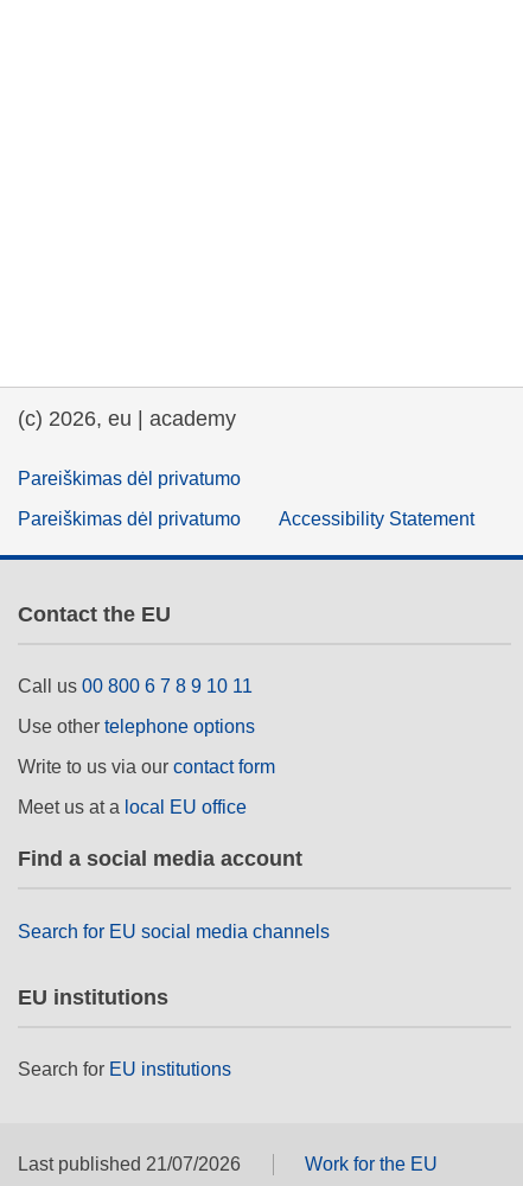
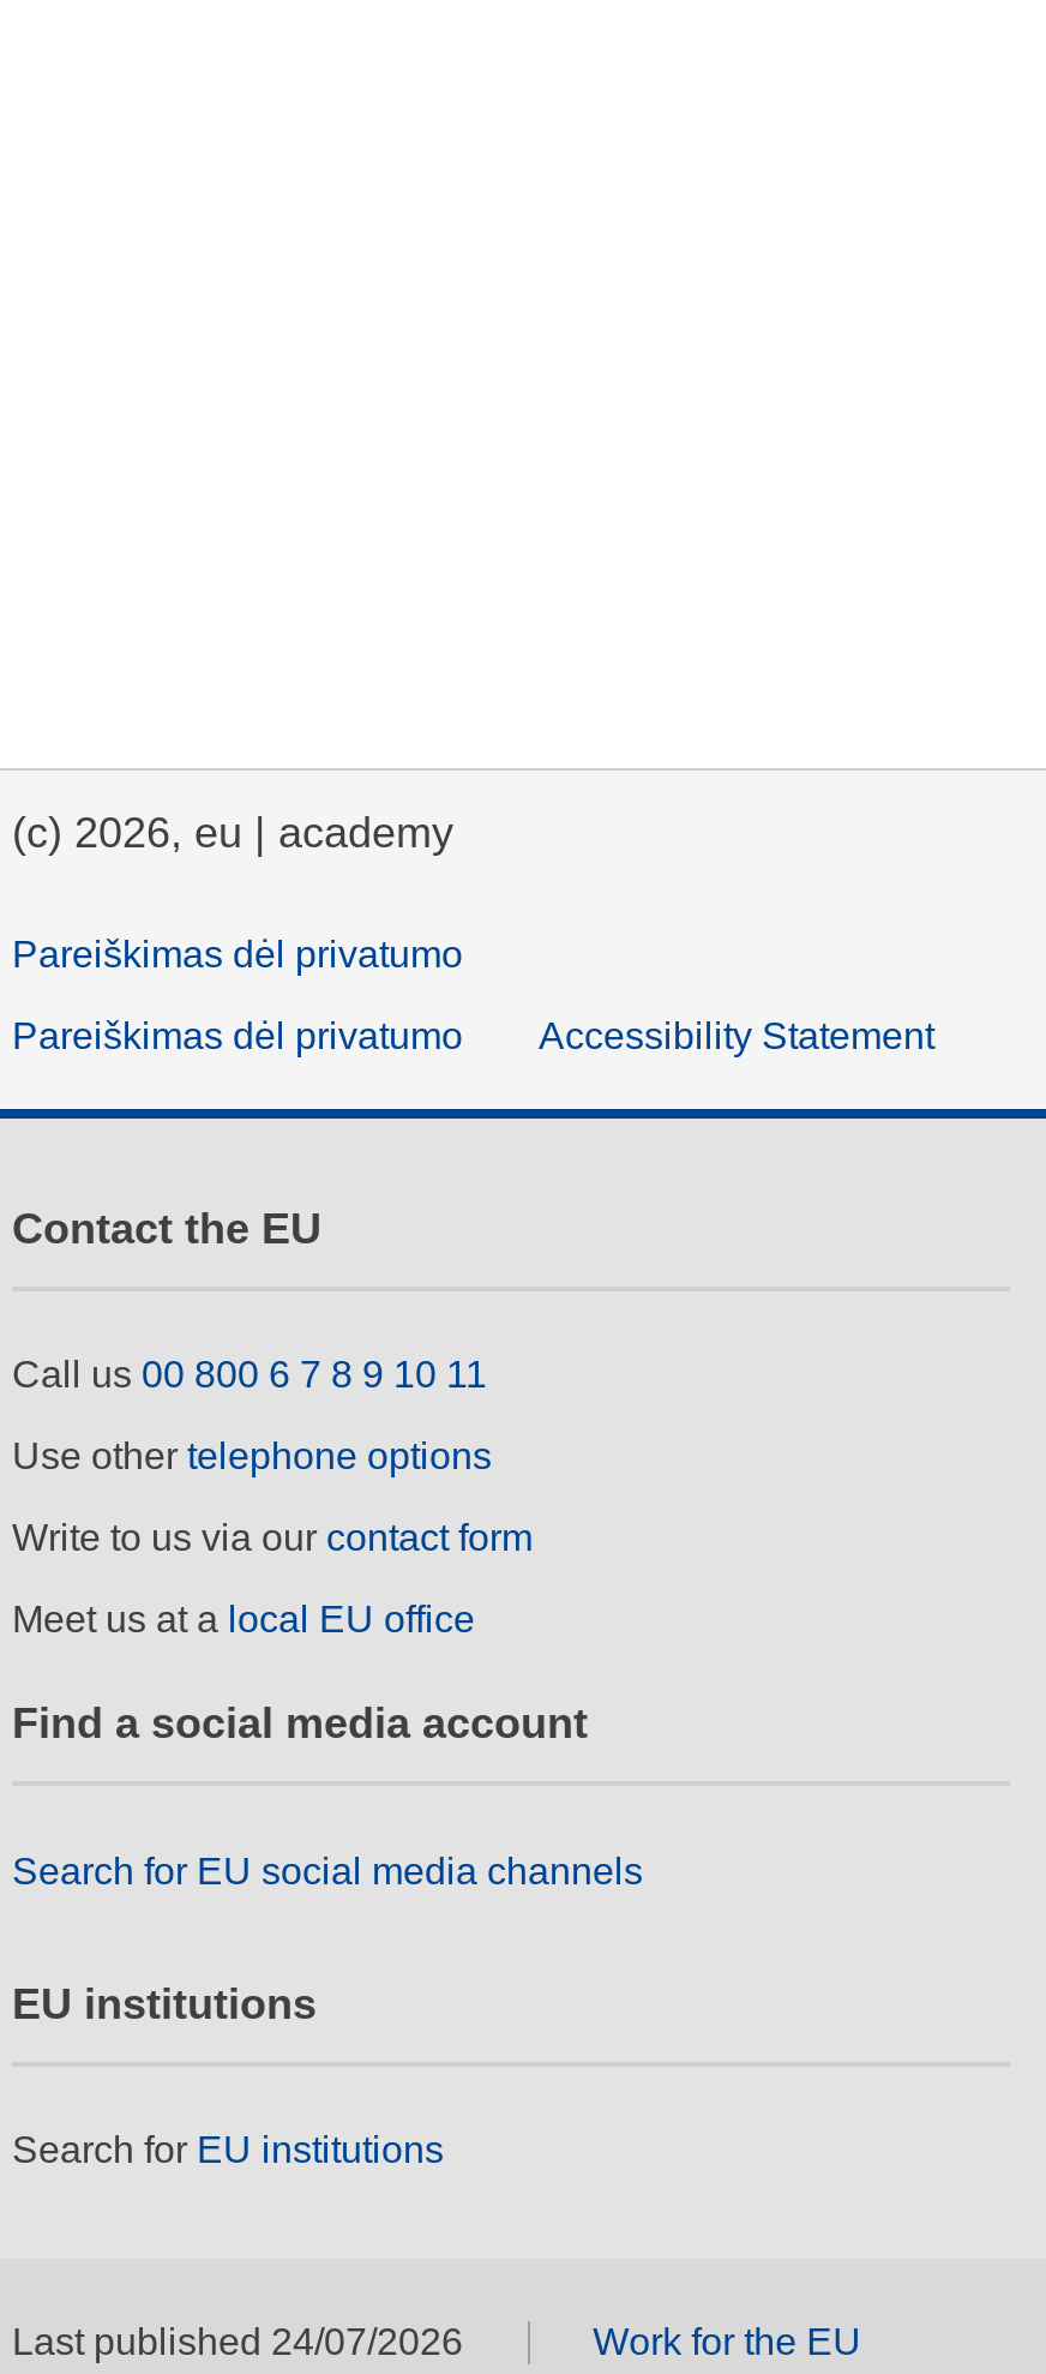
- Last published 21/07/2026
+ Last published 24/07/2026
